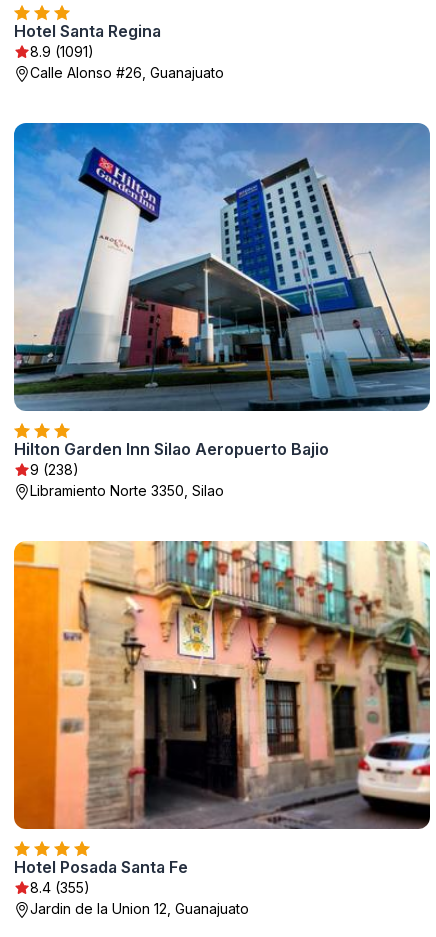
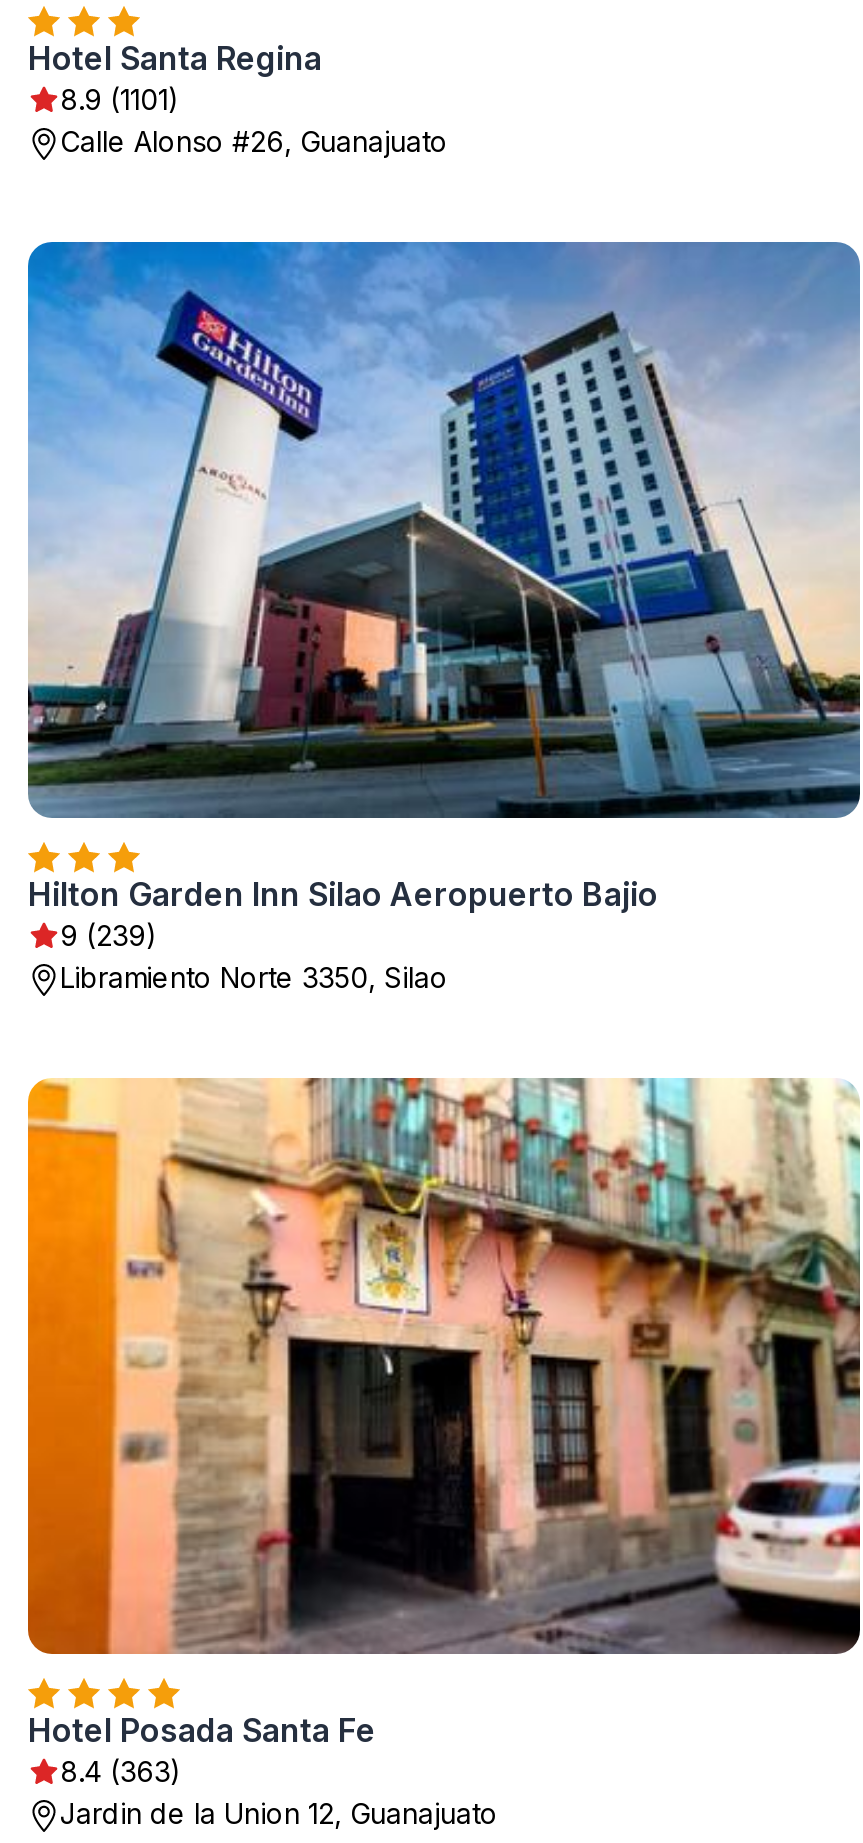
- 8.9 (1091)
+ 8.9 (1101)

- 9 (238)
+ 9 (239)

- 8.4 (355)
+ 8.4 (363)
